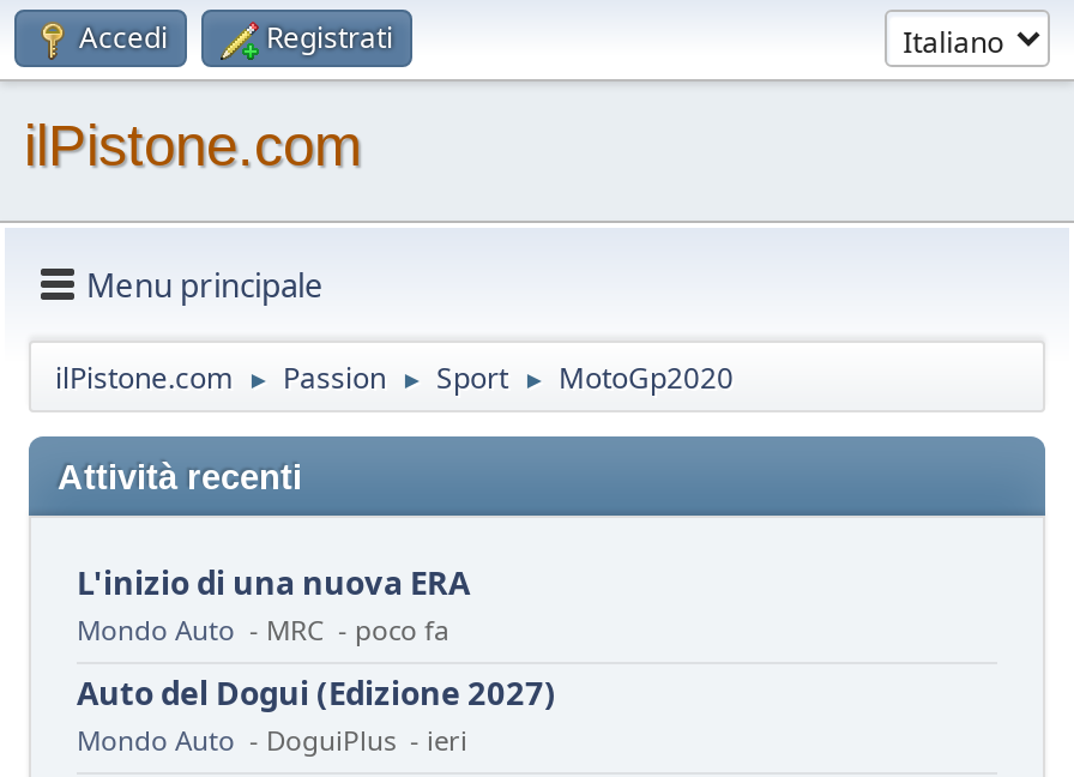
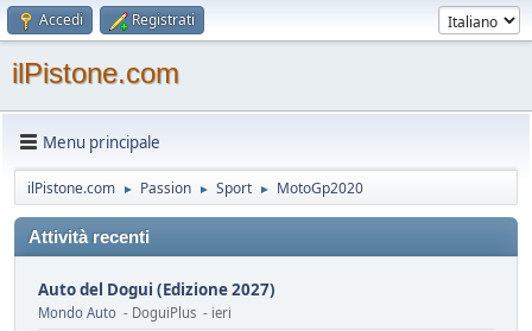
- L'inizio di una nuova ERA
- Mondo Auto - MRC - poco fa
